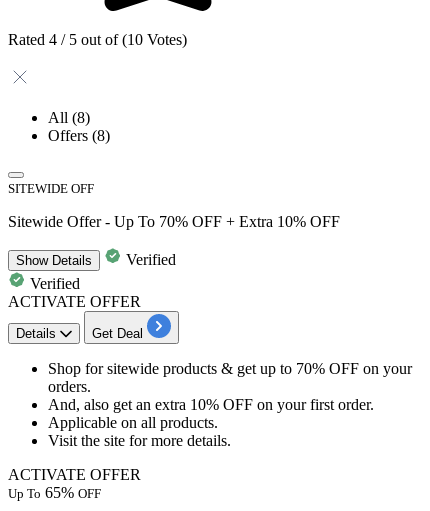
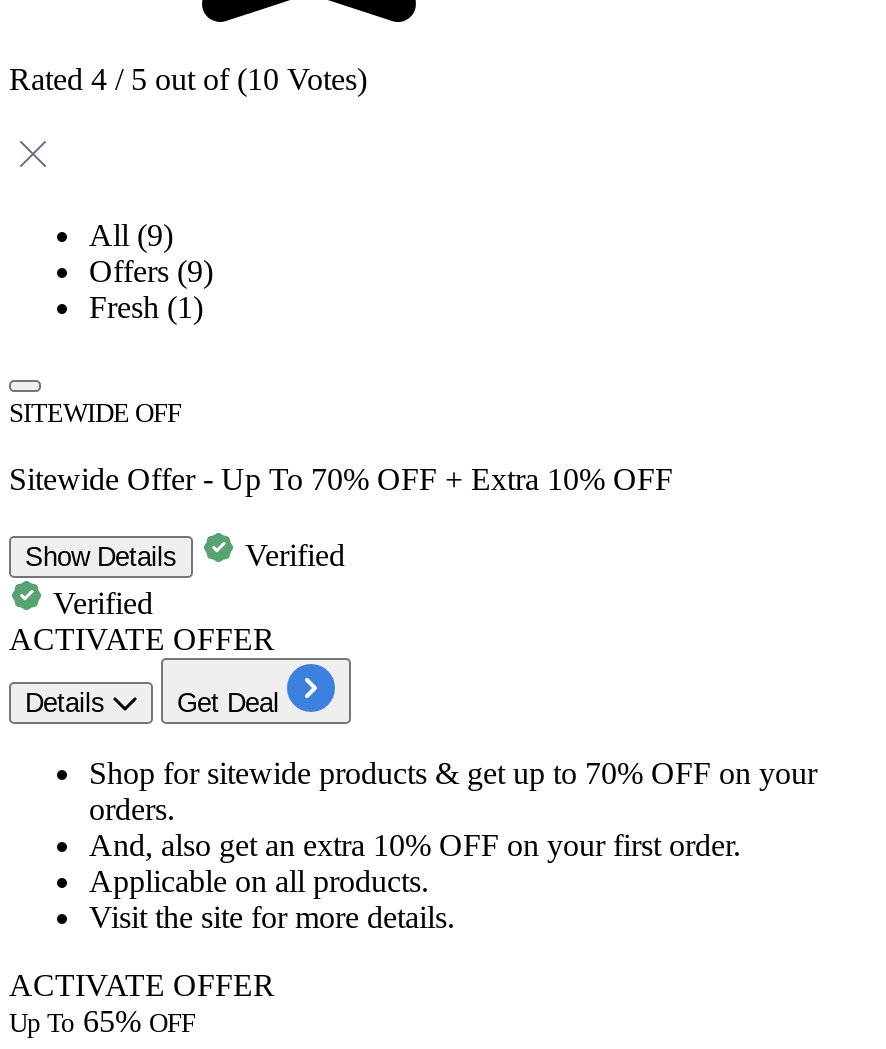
- All (8)
- Offers (8)
+ All (9)
+ Offers (9)
+ Fresh (1)
